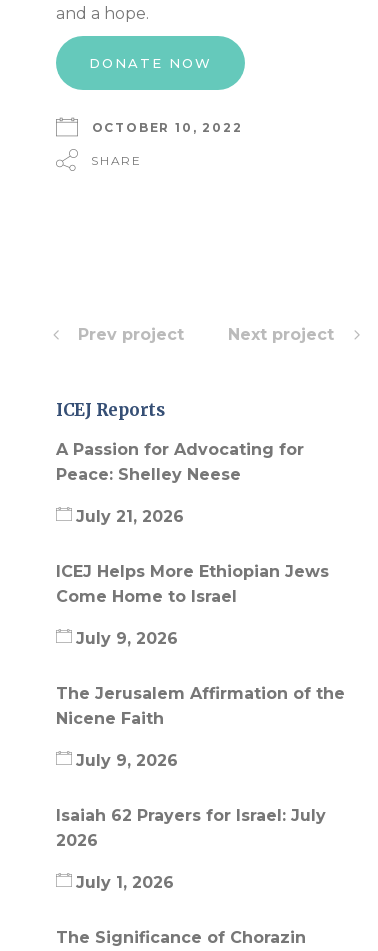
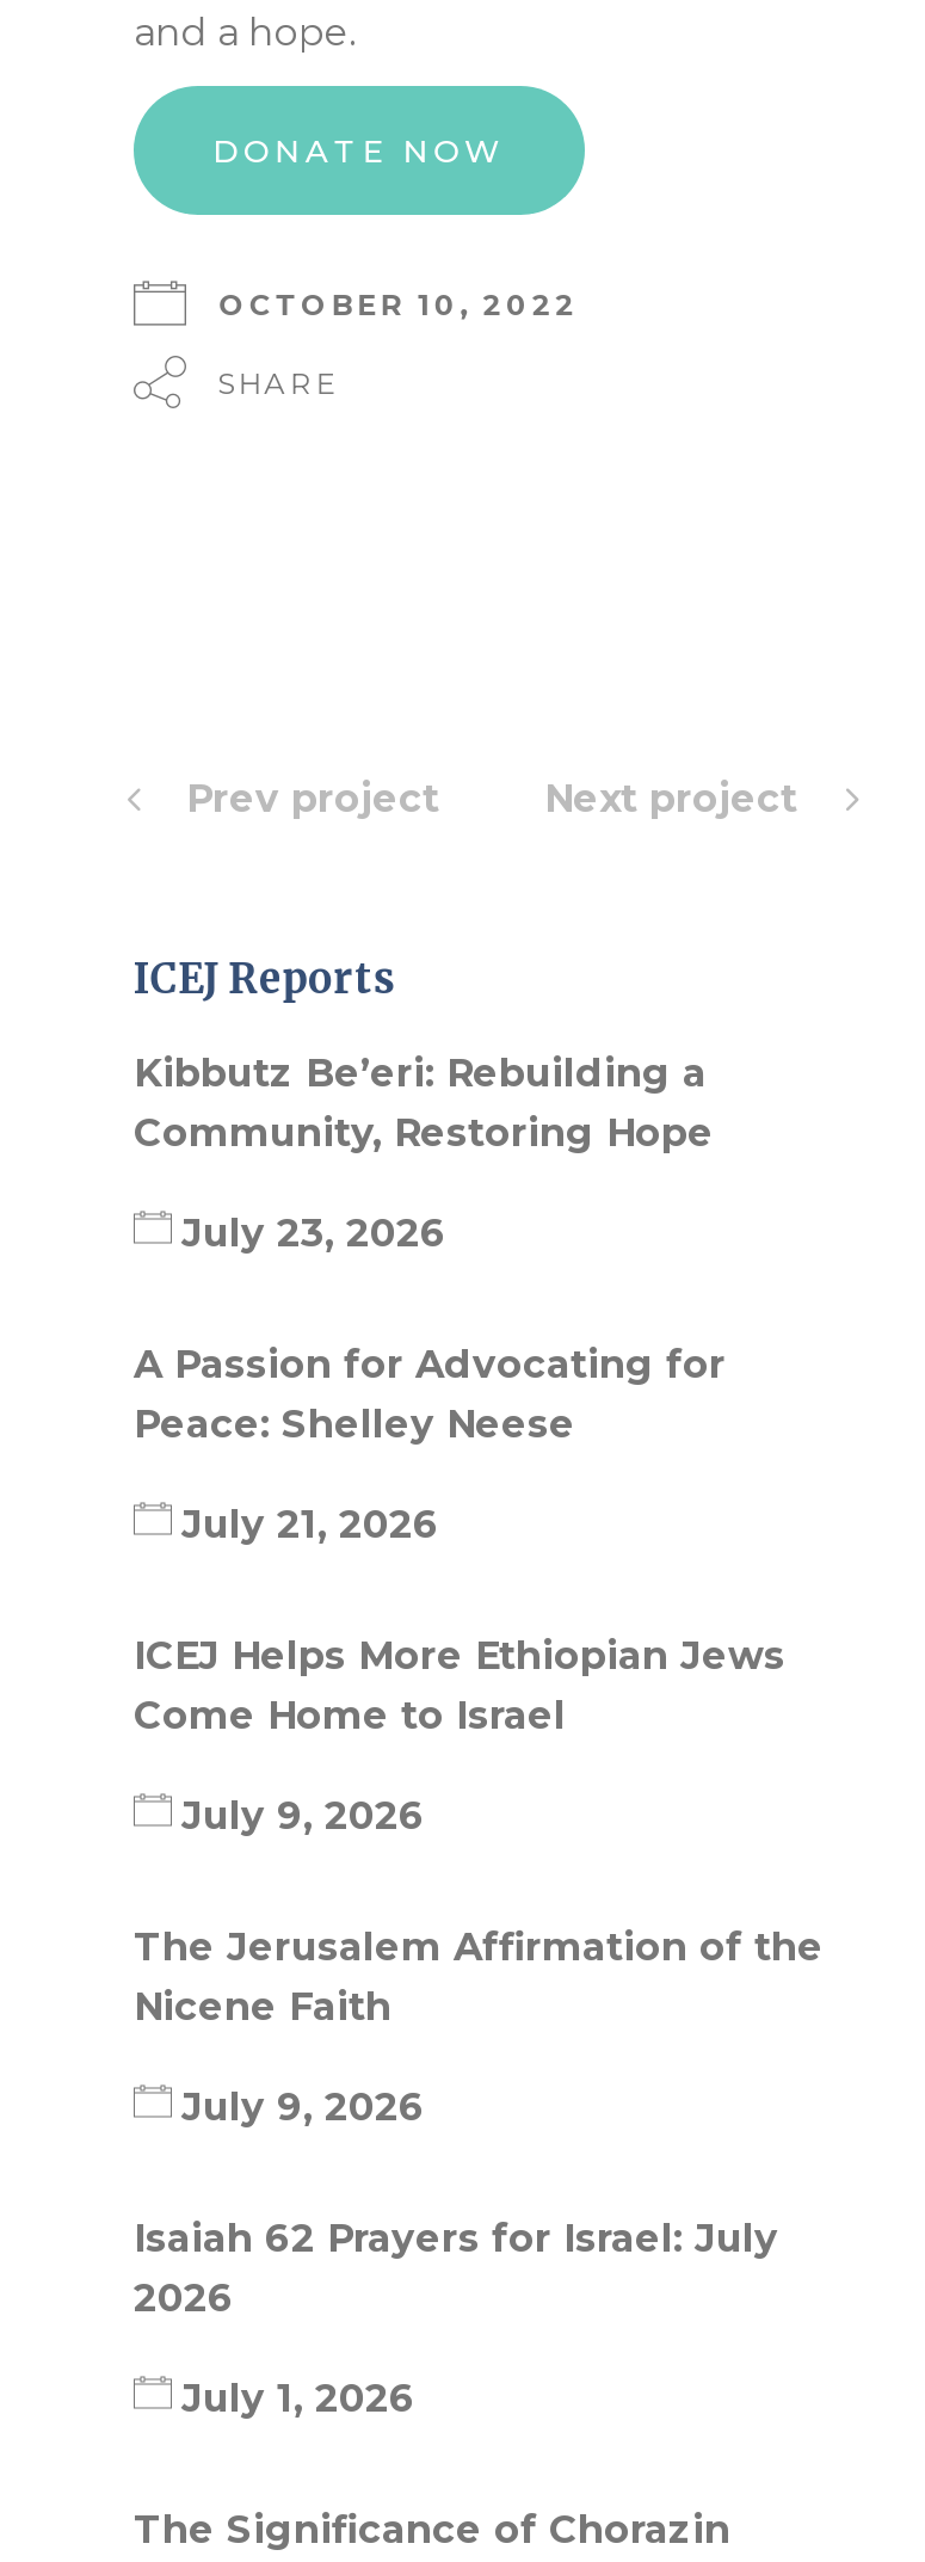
+ Kibbutz Be’eri: Rebuilding a
+ Community, Restoring Hope
+ July 23, 2026
